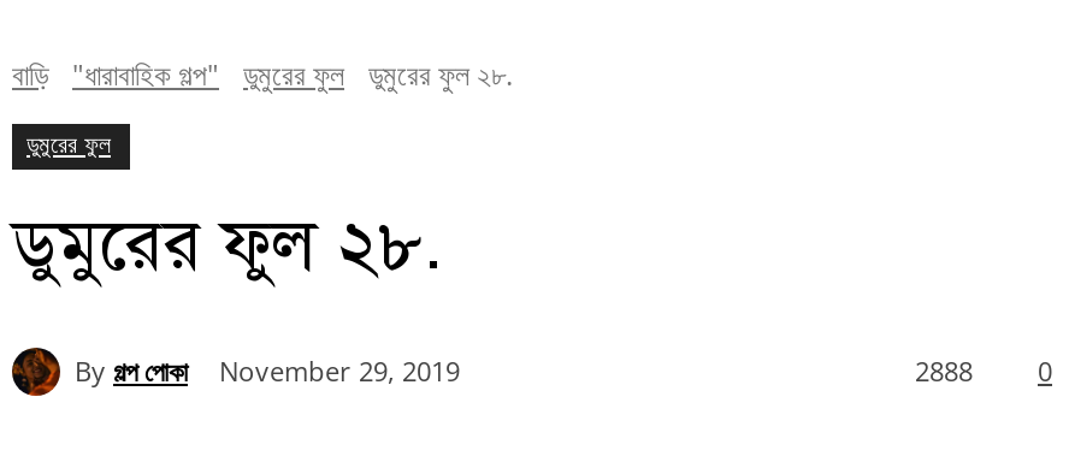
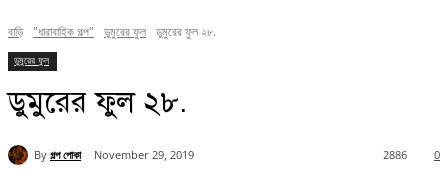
- 2888 0
+ 2886 0
